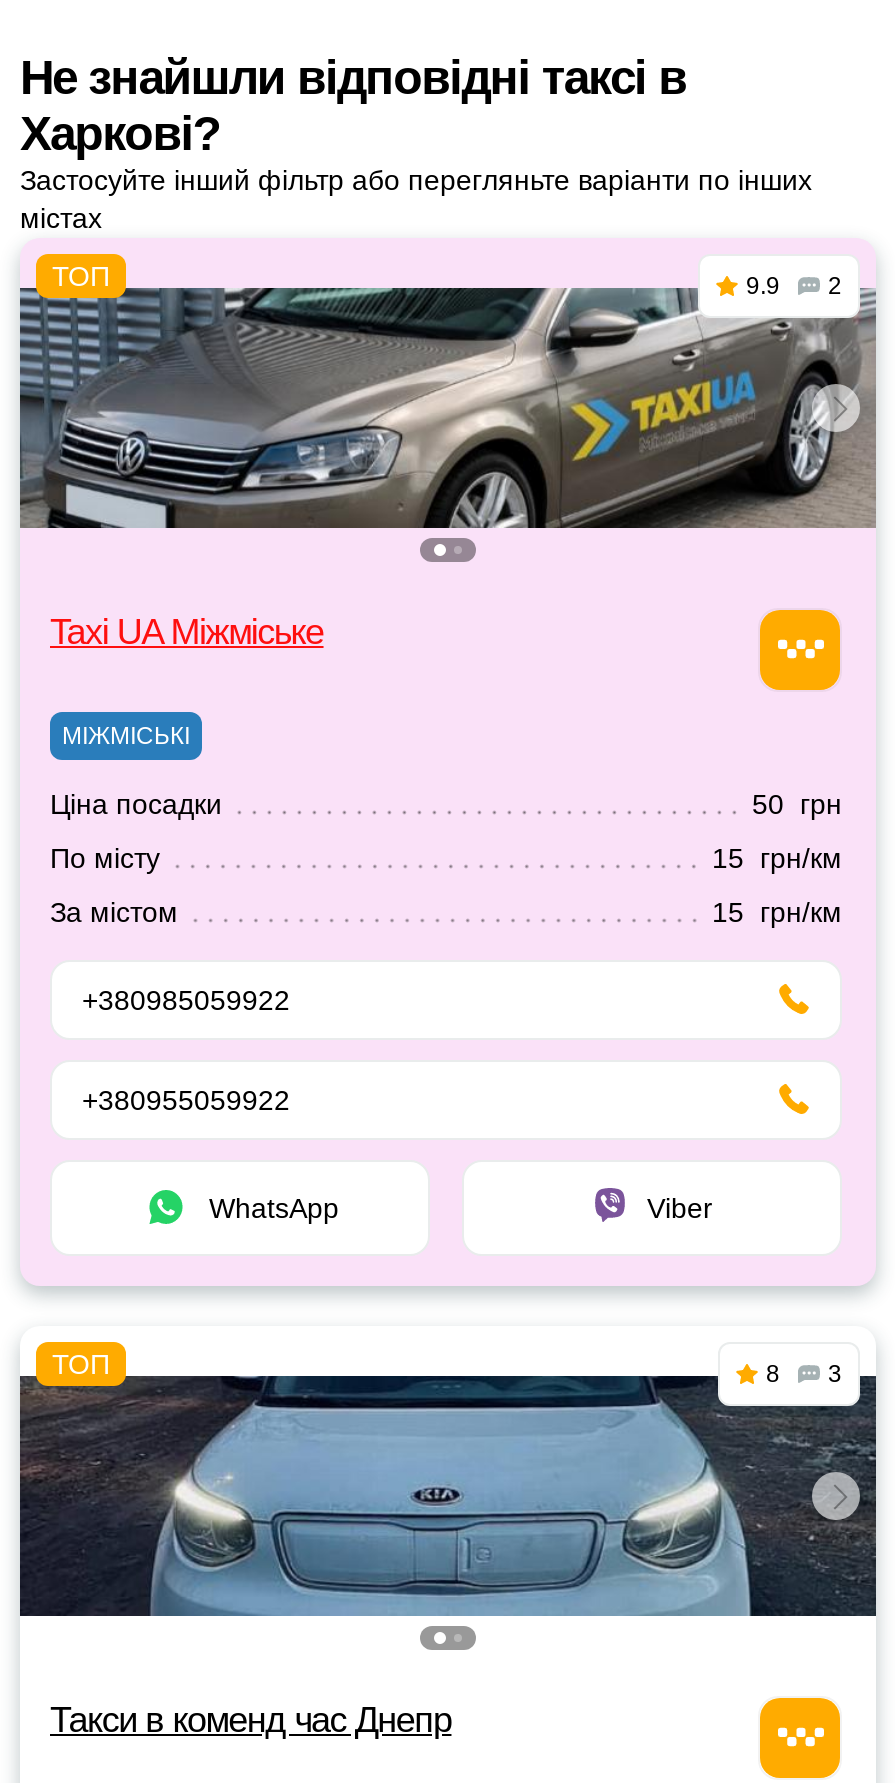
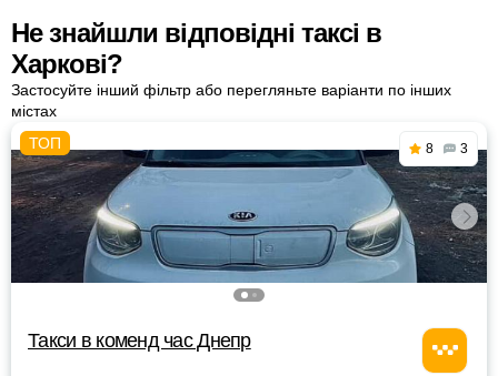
- [image]
- 9.9
- 2

- Taxi UA Міжміське
- МІЖМІСЬКІ
- Ціна посадки
- 50 грн
- По місту
- 15 грн/км
- За містом
- 15 грн/км
- +380985059922
- +380955059922
- WhatsApp
- Viber
